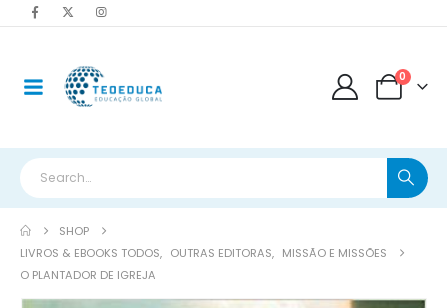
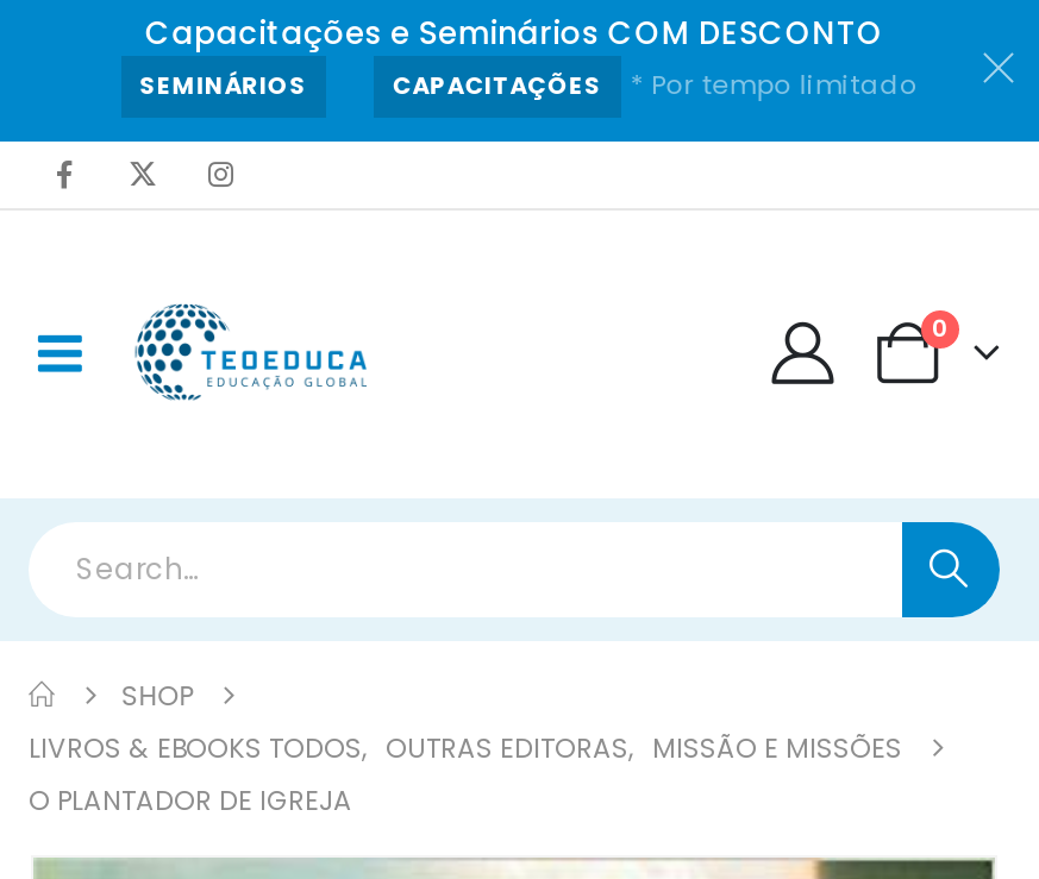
+ Capacitações e Seminários COM DESCONTO
+ SEMINÁRIOS
+ CAPACITAÇÕES
+ * Por tempo limitado
